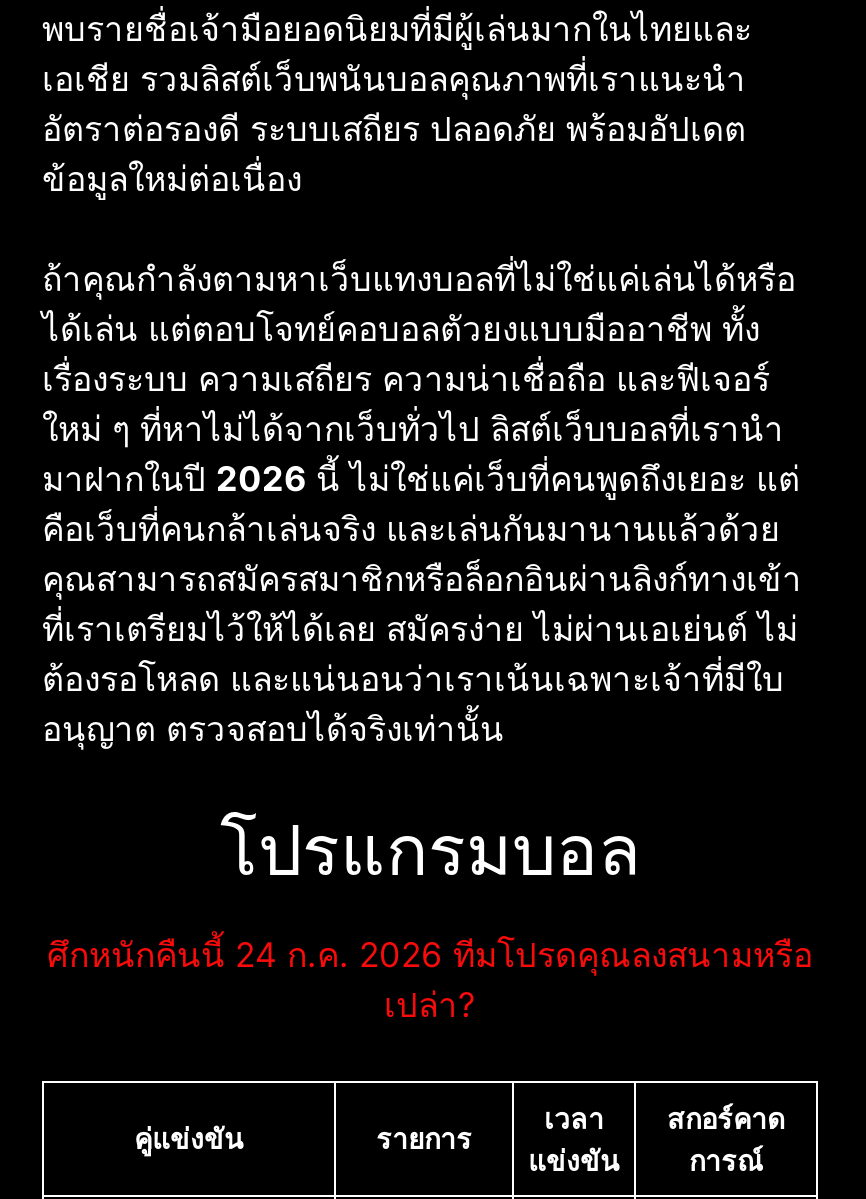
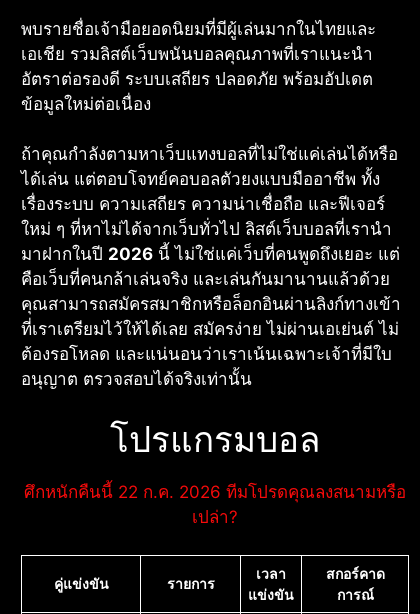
- ศึกหนักคืนนี้ 24 ก.ค. 2026 ทีมโปรดคุณลงสนามหรือ
+ ศึกหนักคืนนี้ 22 ก.ค. 2026 ทีมโปรดคุณลงสนามหรือ
